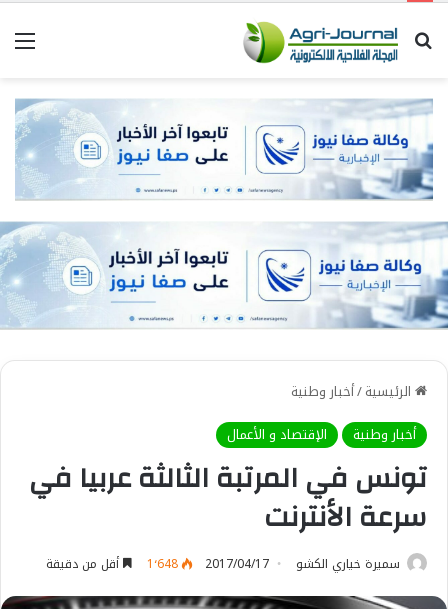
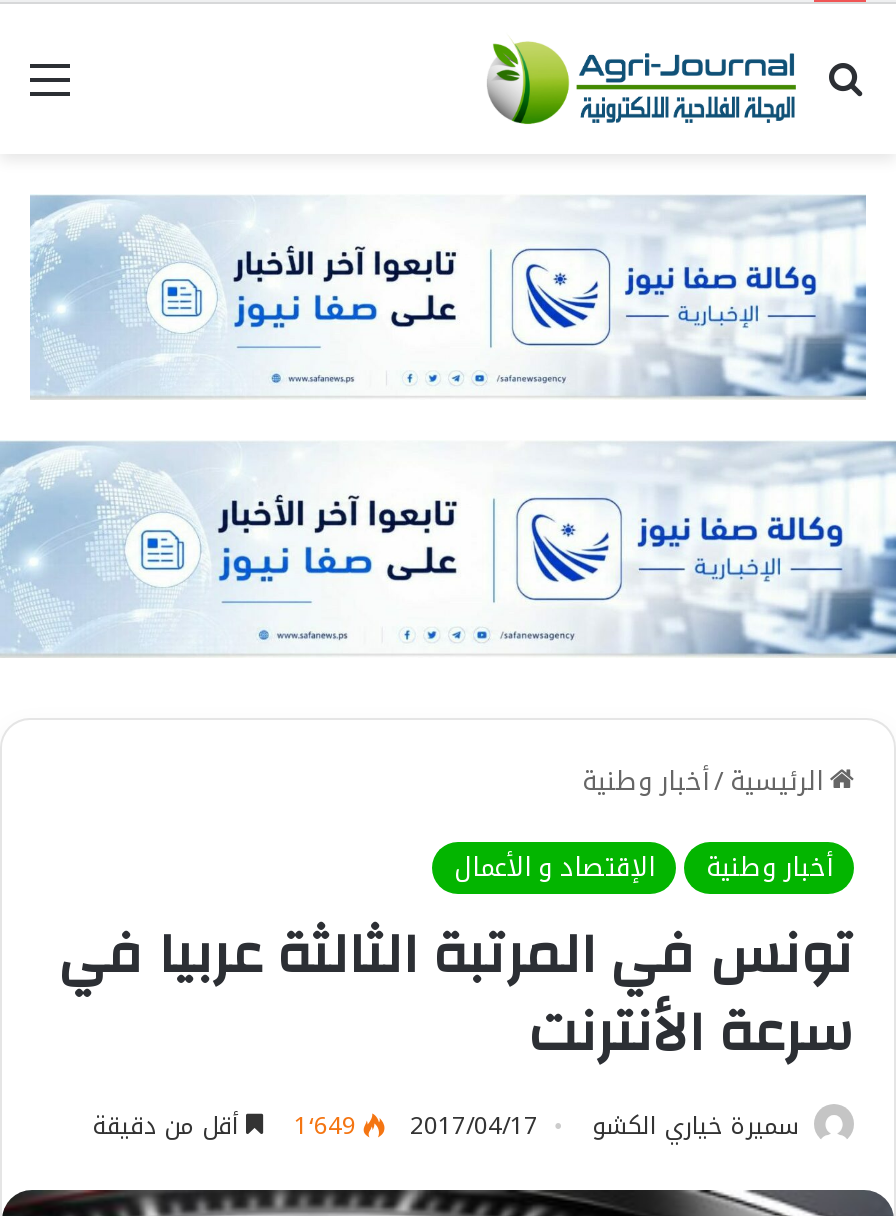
- سميرة خياري الكشو 2017/04/17 1٬648 أقل من دقيقة
+ سميرة خياري الكشو 2017/04/17 1٬649 أقل من دقيقة
